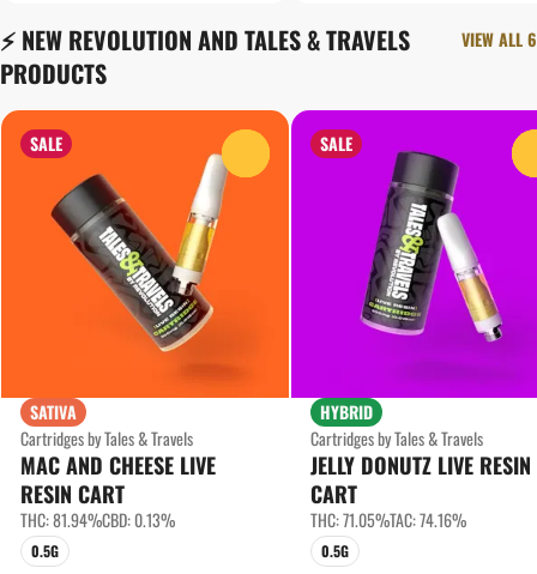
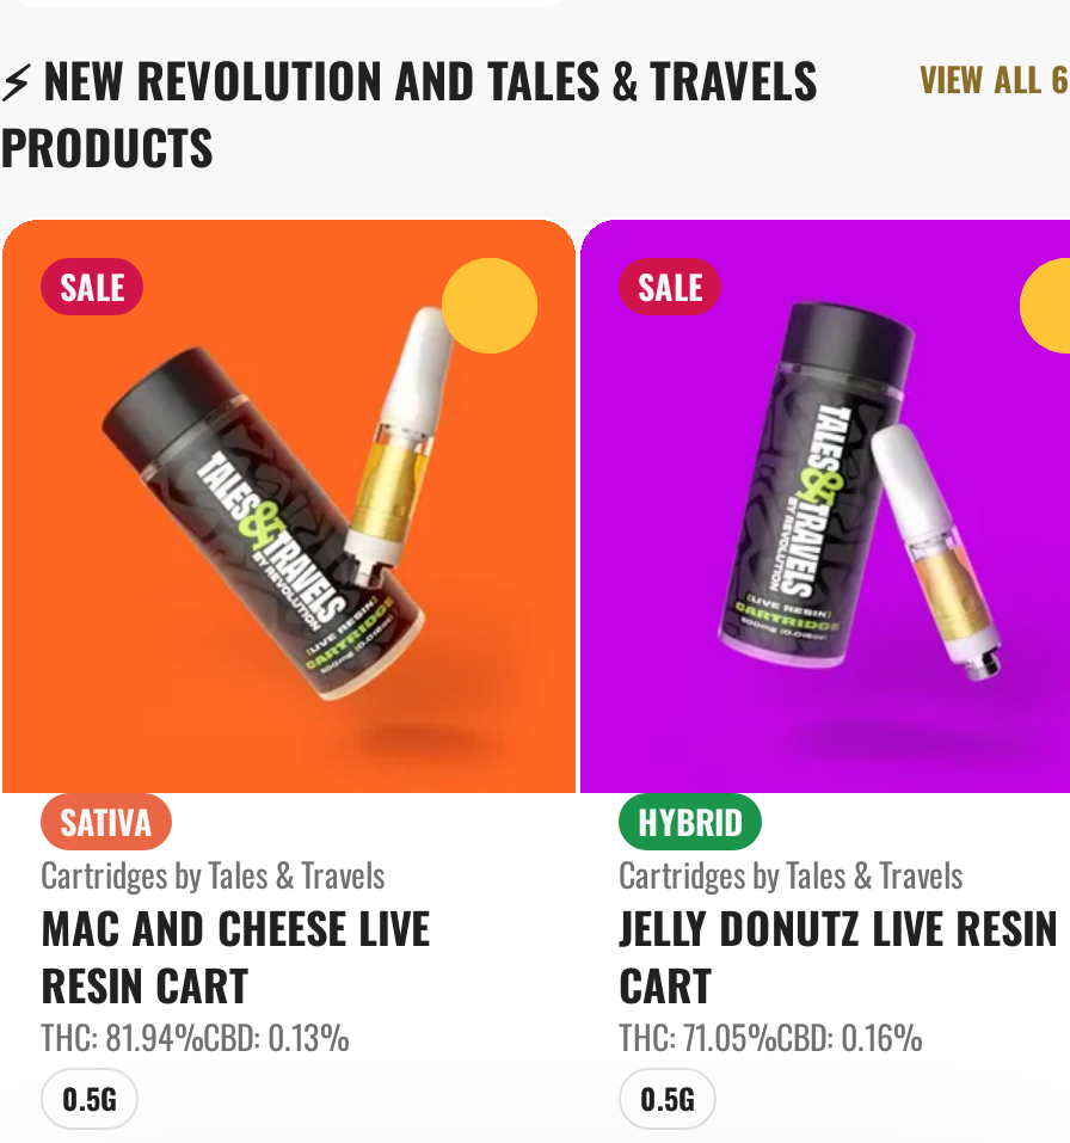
- THC: 71.05%TAC: 74.16%
+ THC: 71.05%CBD: 0.16%
